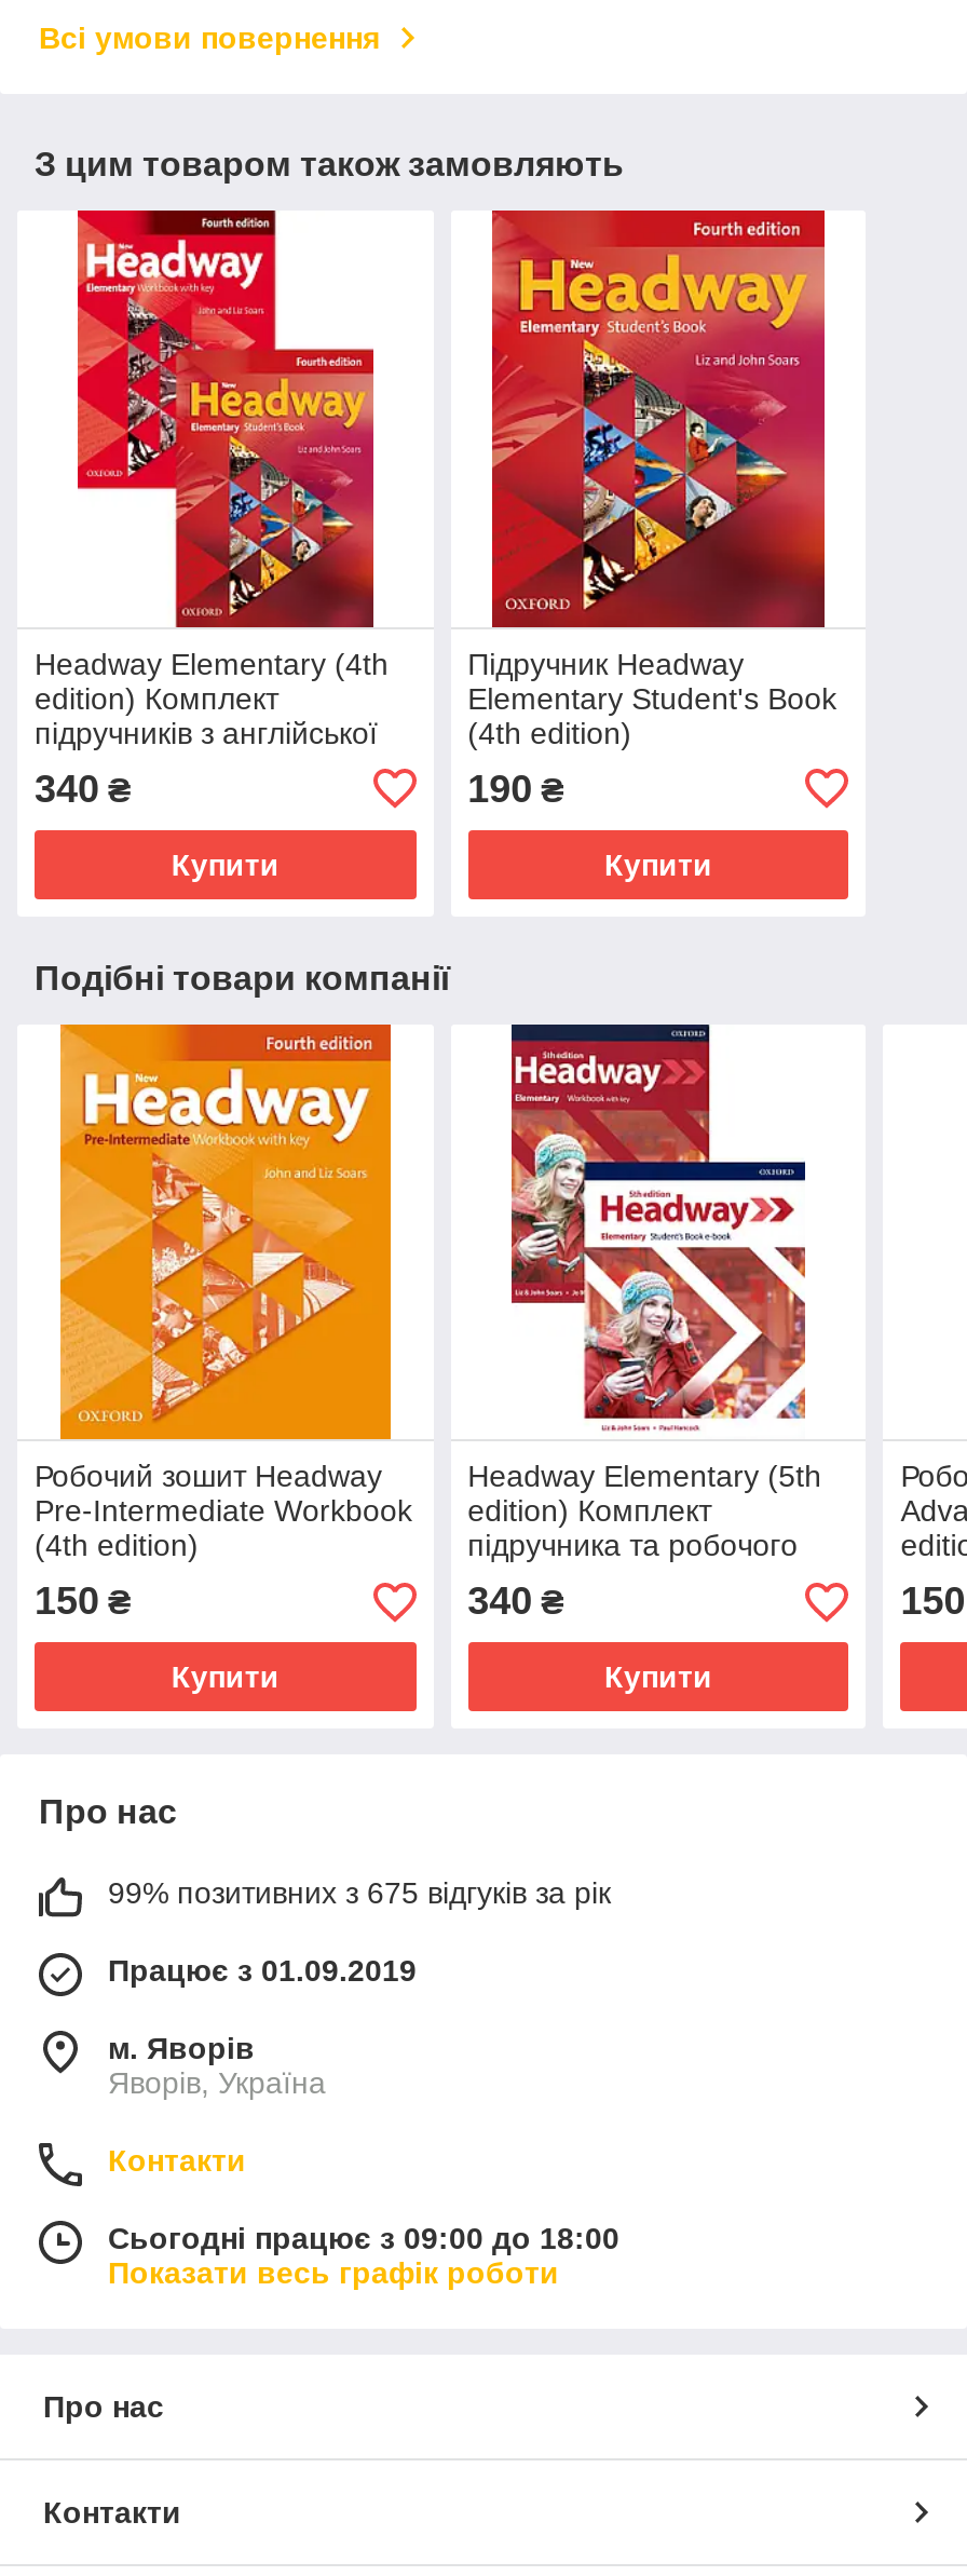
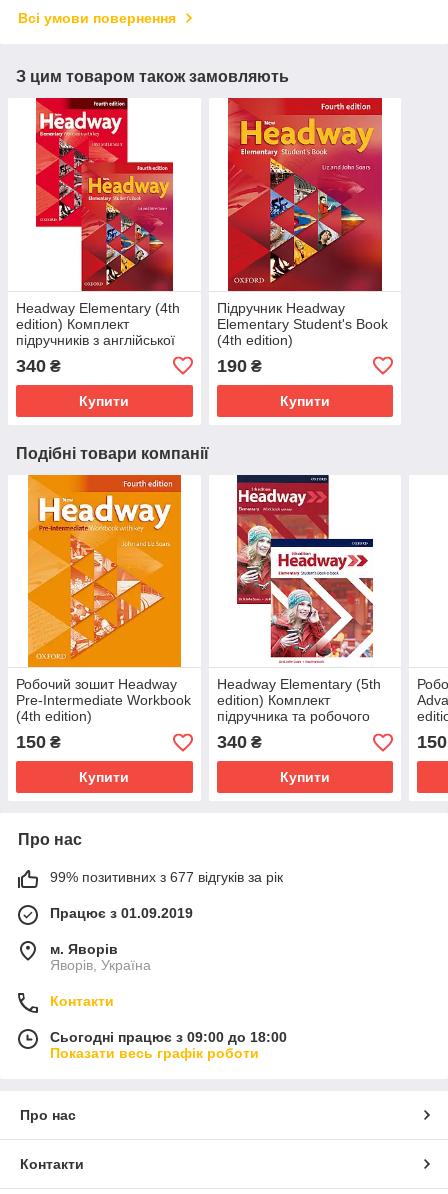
- 99% позитивних з 675 відгуків за рік
+ 99% позитивних з 677 відгуків за рік
